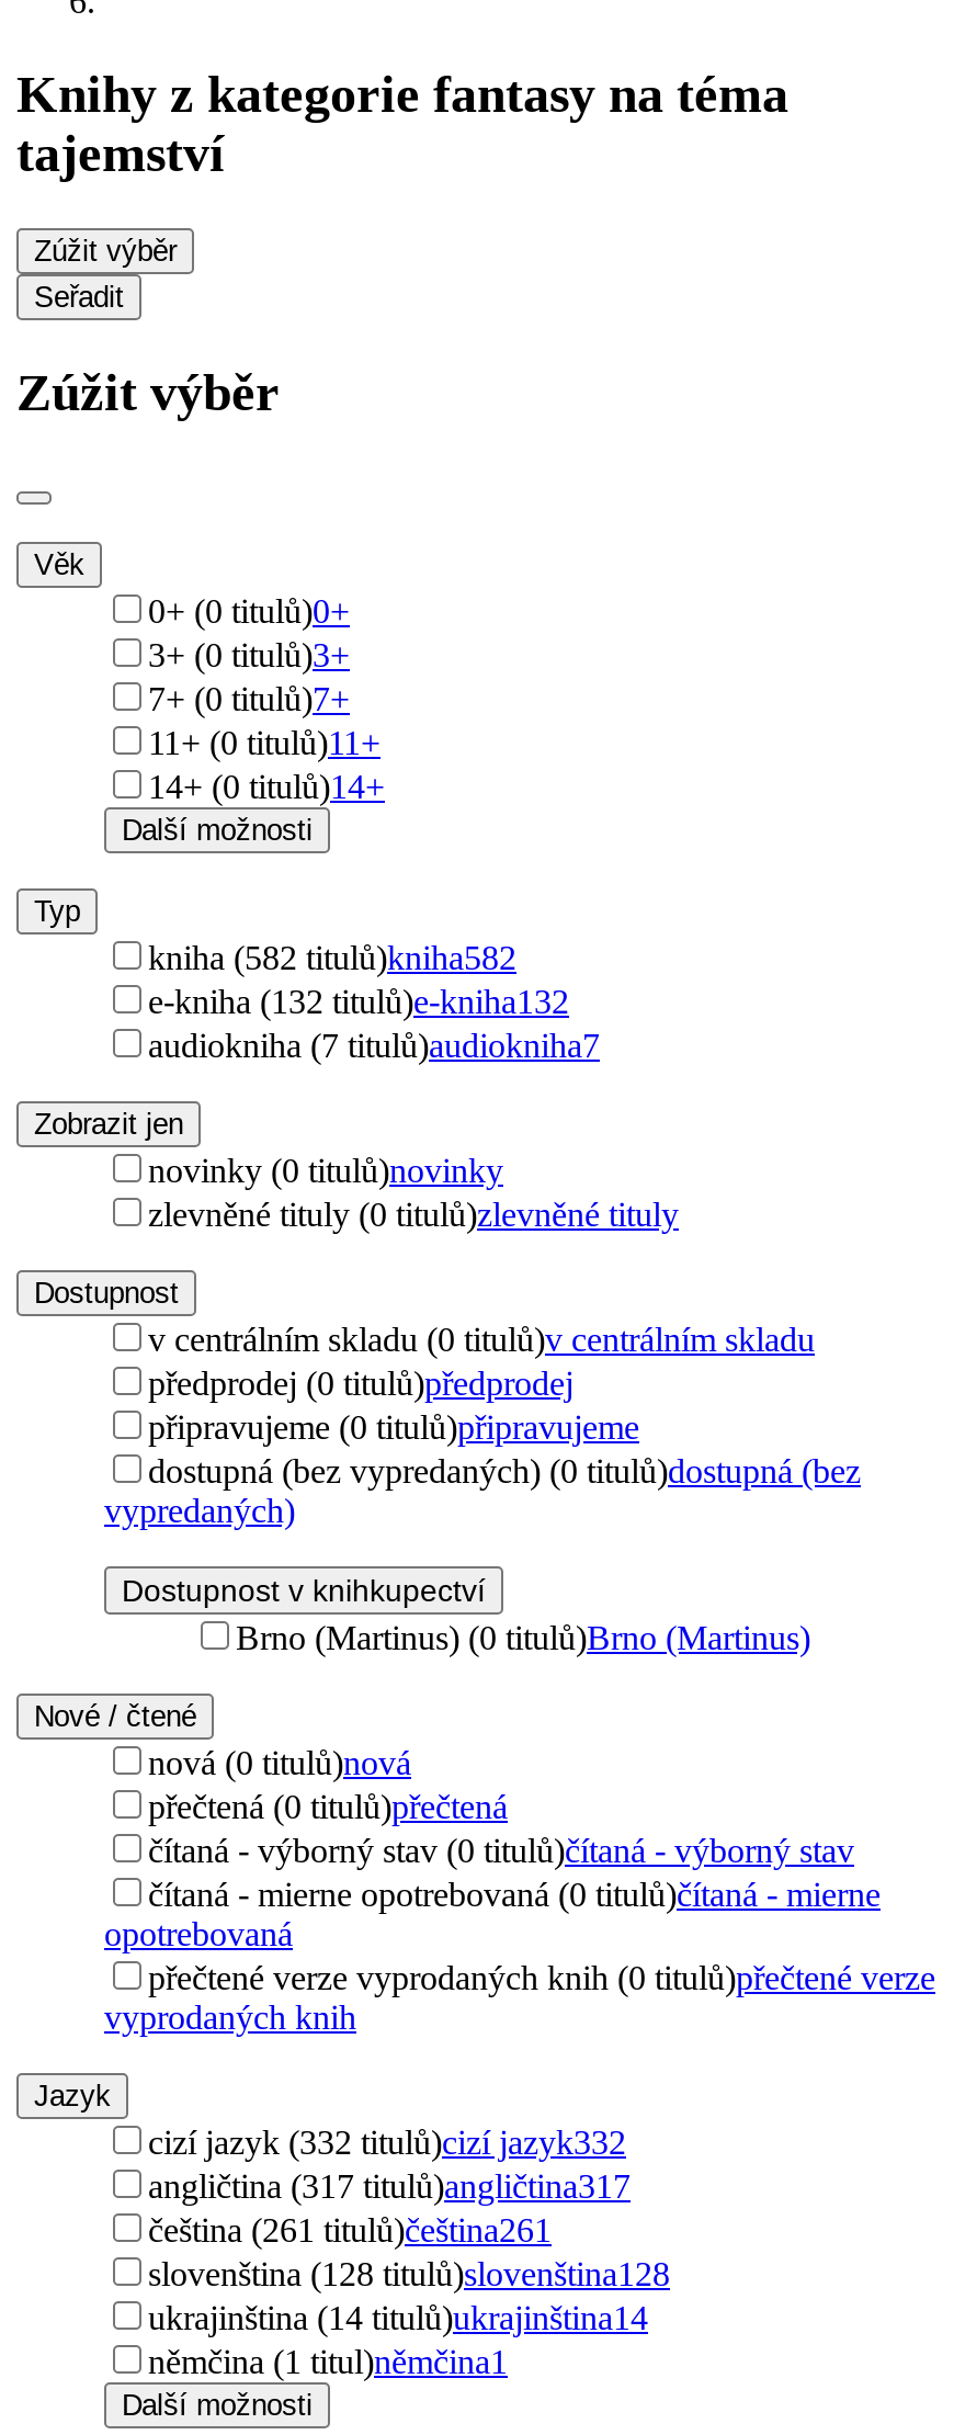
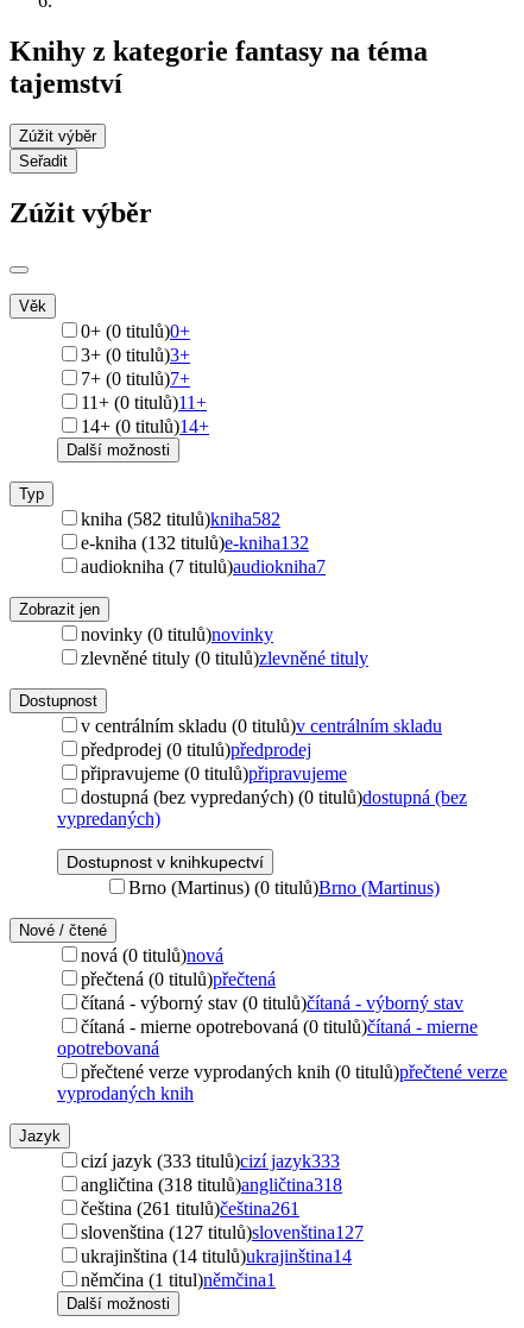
- cizí jazyk (332 titulů)cizí jazyk332
+ cizí jazyk (333 titulů)cizí jazyk333

- angličtina (317 titulů)angličtina317
+ angličtina (318 titulů)angličtina318

- slovenština (128 titulů)slovenština128
+ slovenština (127 titulů)slovenština127
